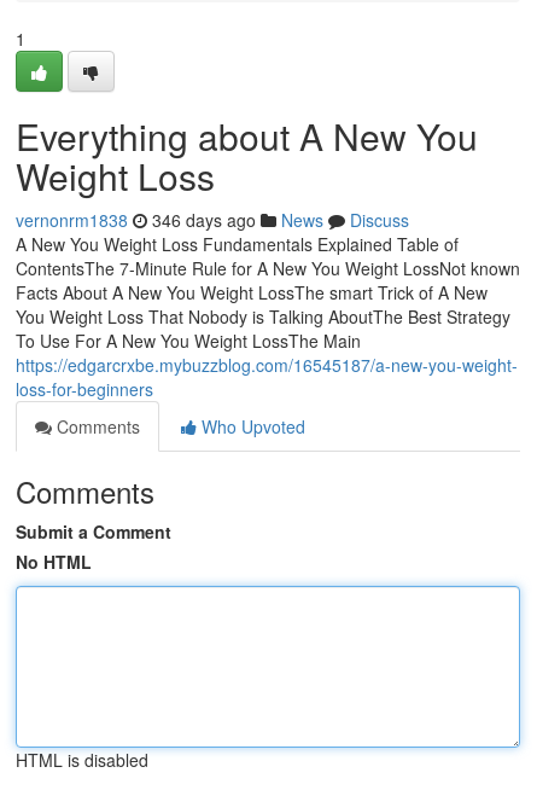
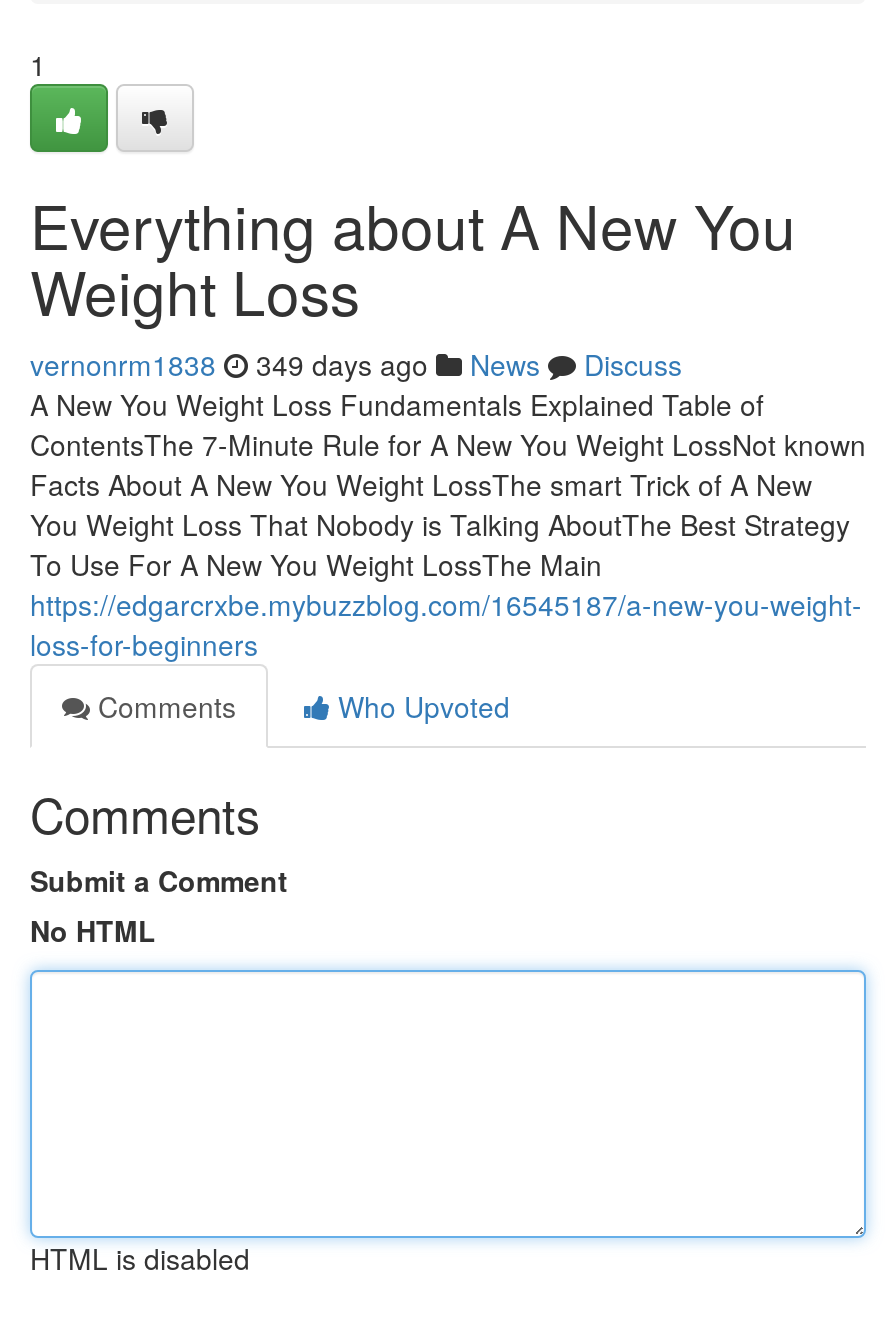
- vernonrm1838 346 days ago News Discuss
+ vernonrm1838 349 days ago News Discuss
